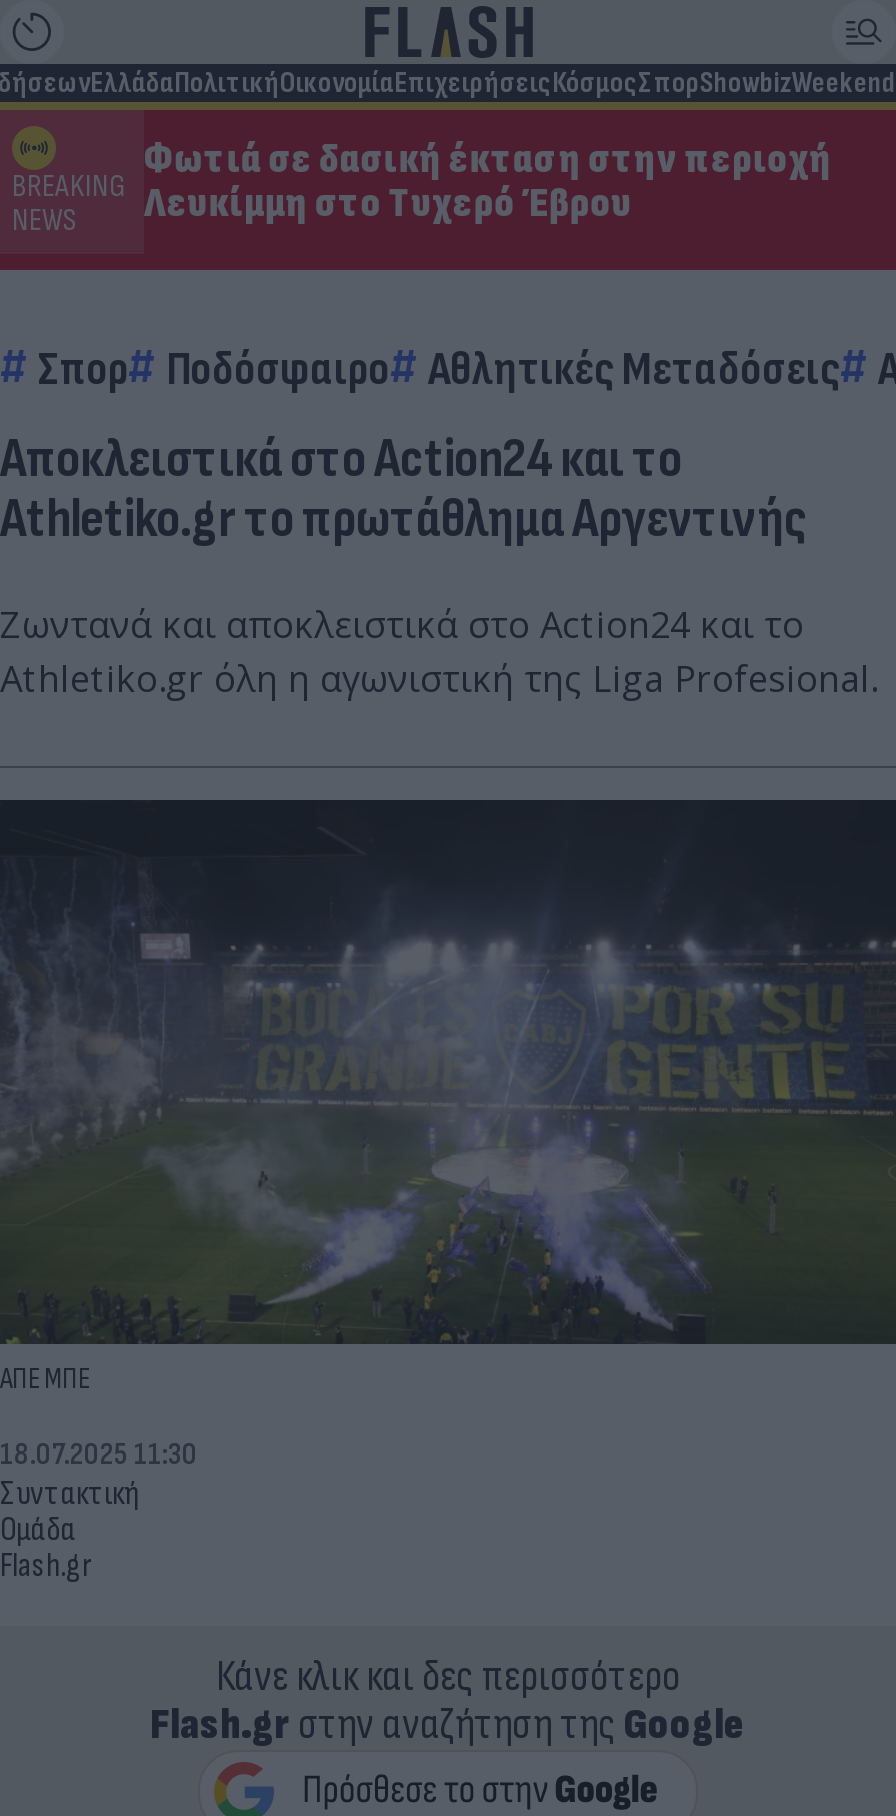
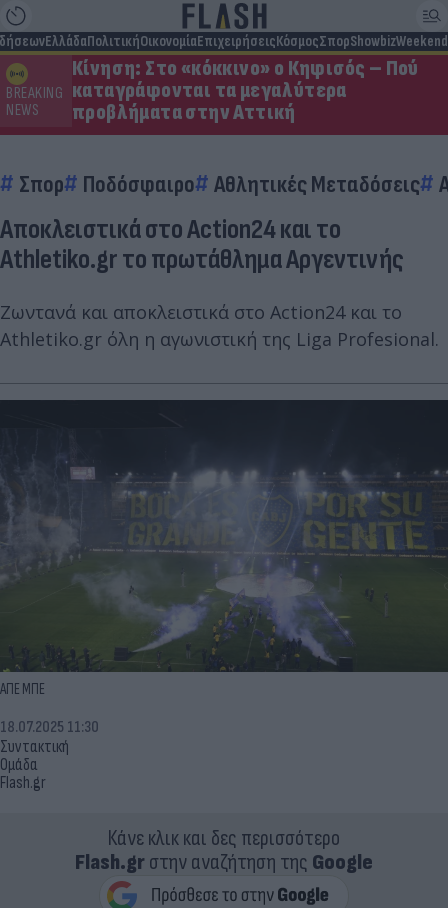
- Φωτιά σε δασική έκταση στην περιοχή
- Λευκίμμη στο Τυχερό Έβρου
+ Κίνηση: Στο «κόκκινο» ο Κηφισός – Πού
+ καταγράφονται τα μεγαλύτερα
+ προβλήματα στην Αττική
